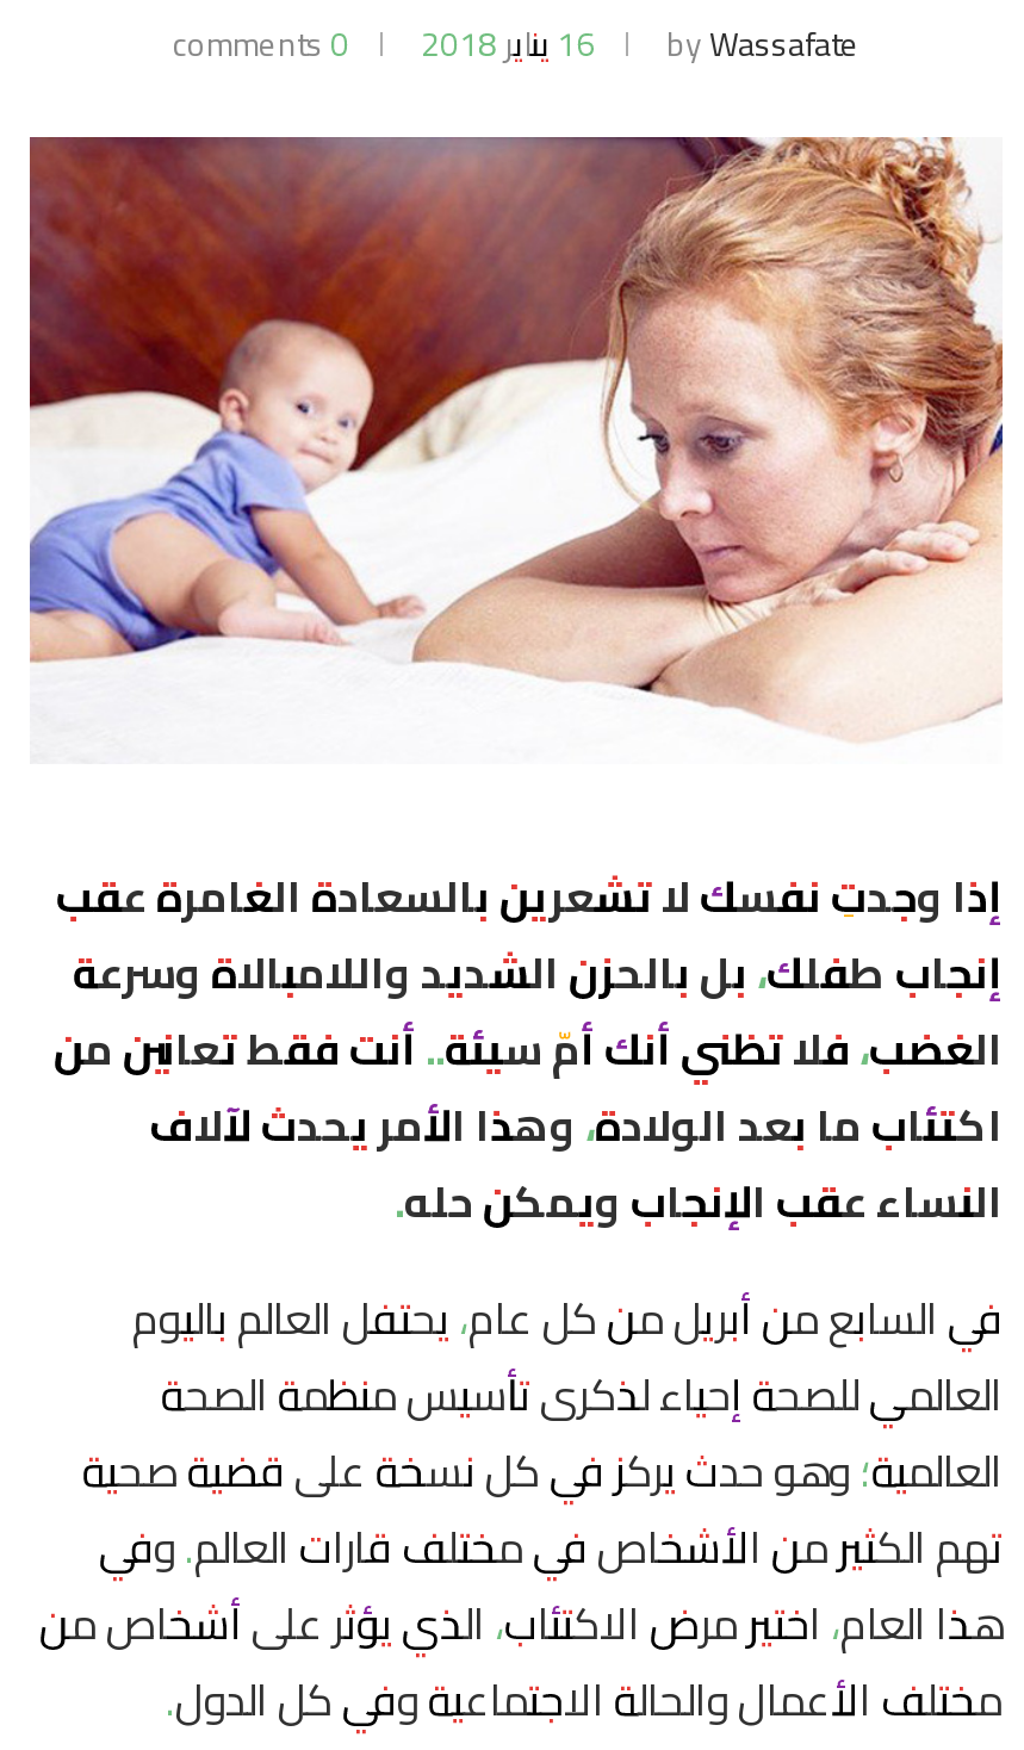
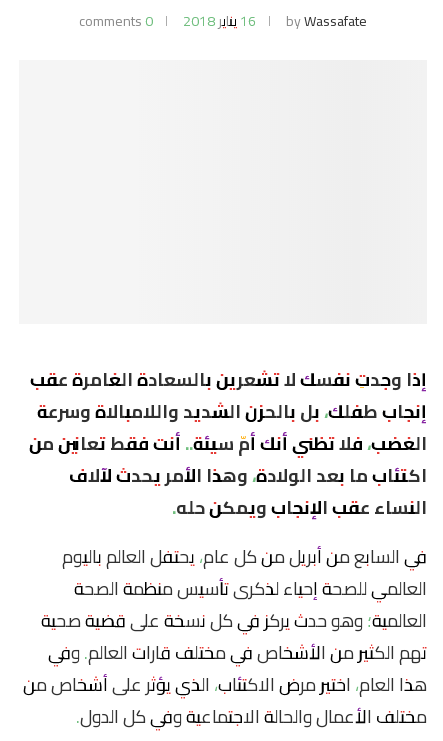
- [image]
